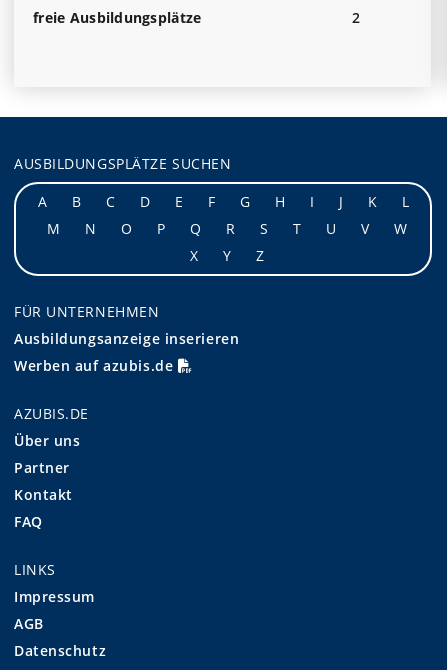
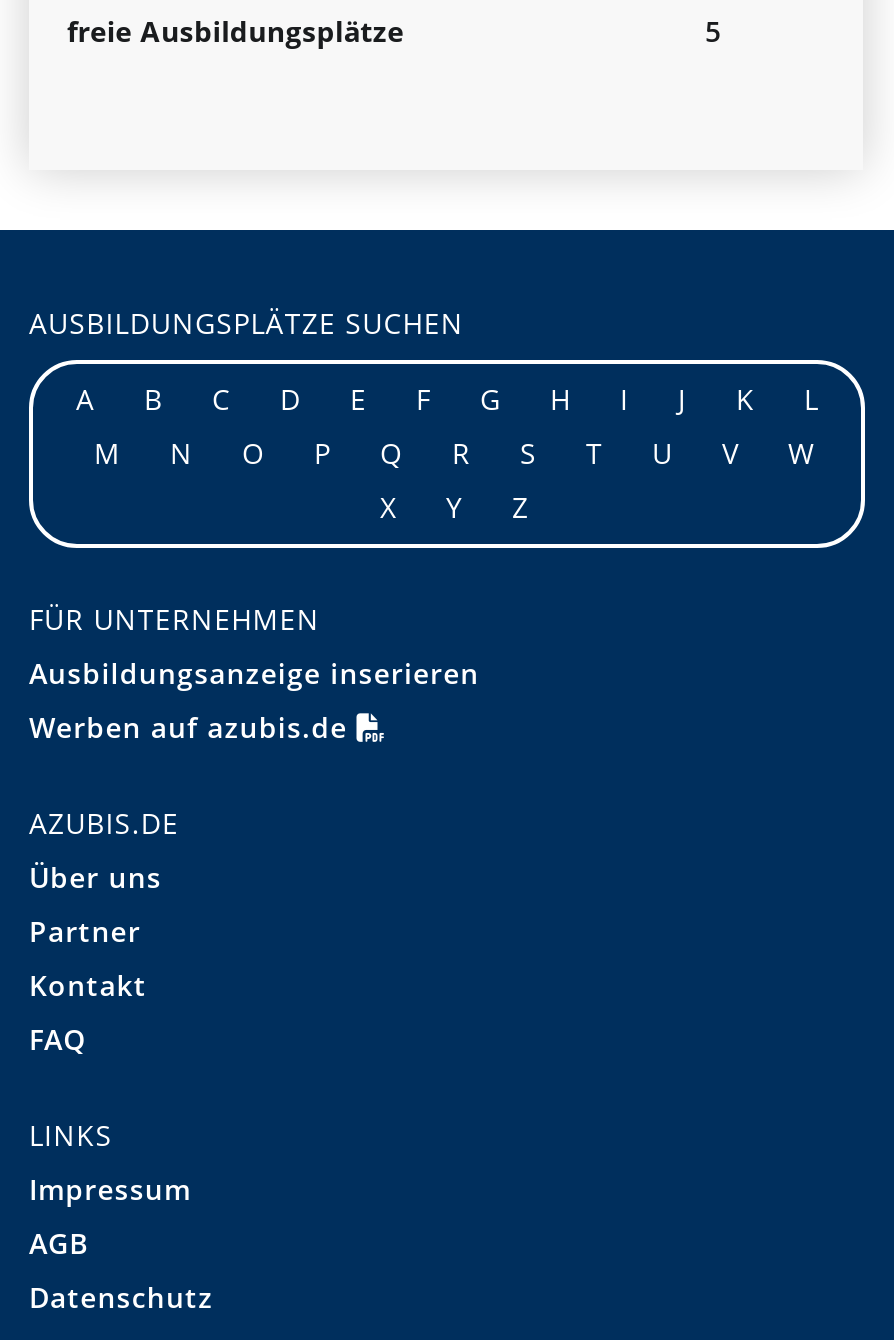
- 2
+ 5
